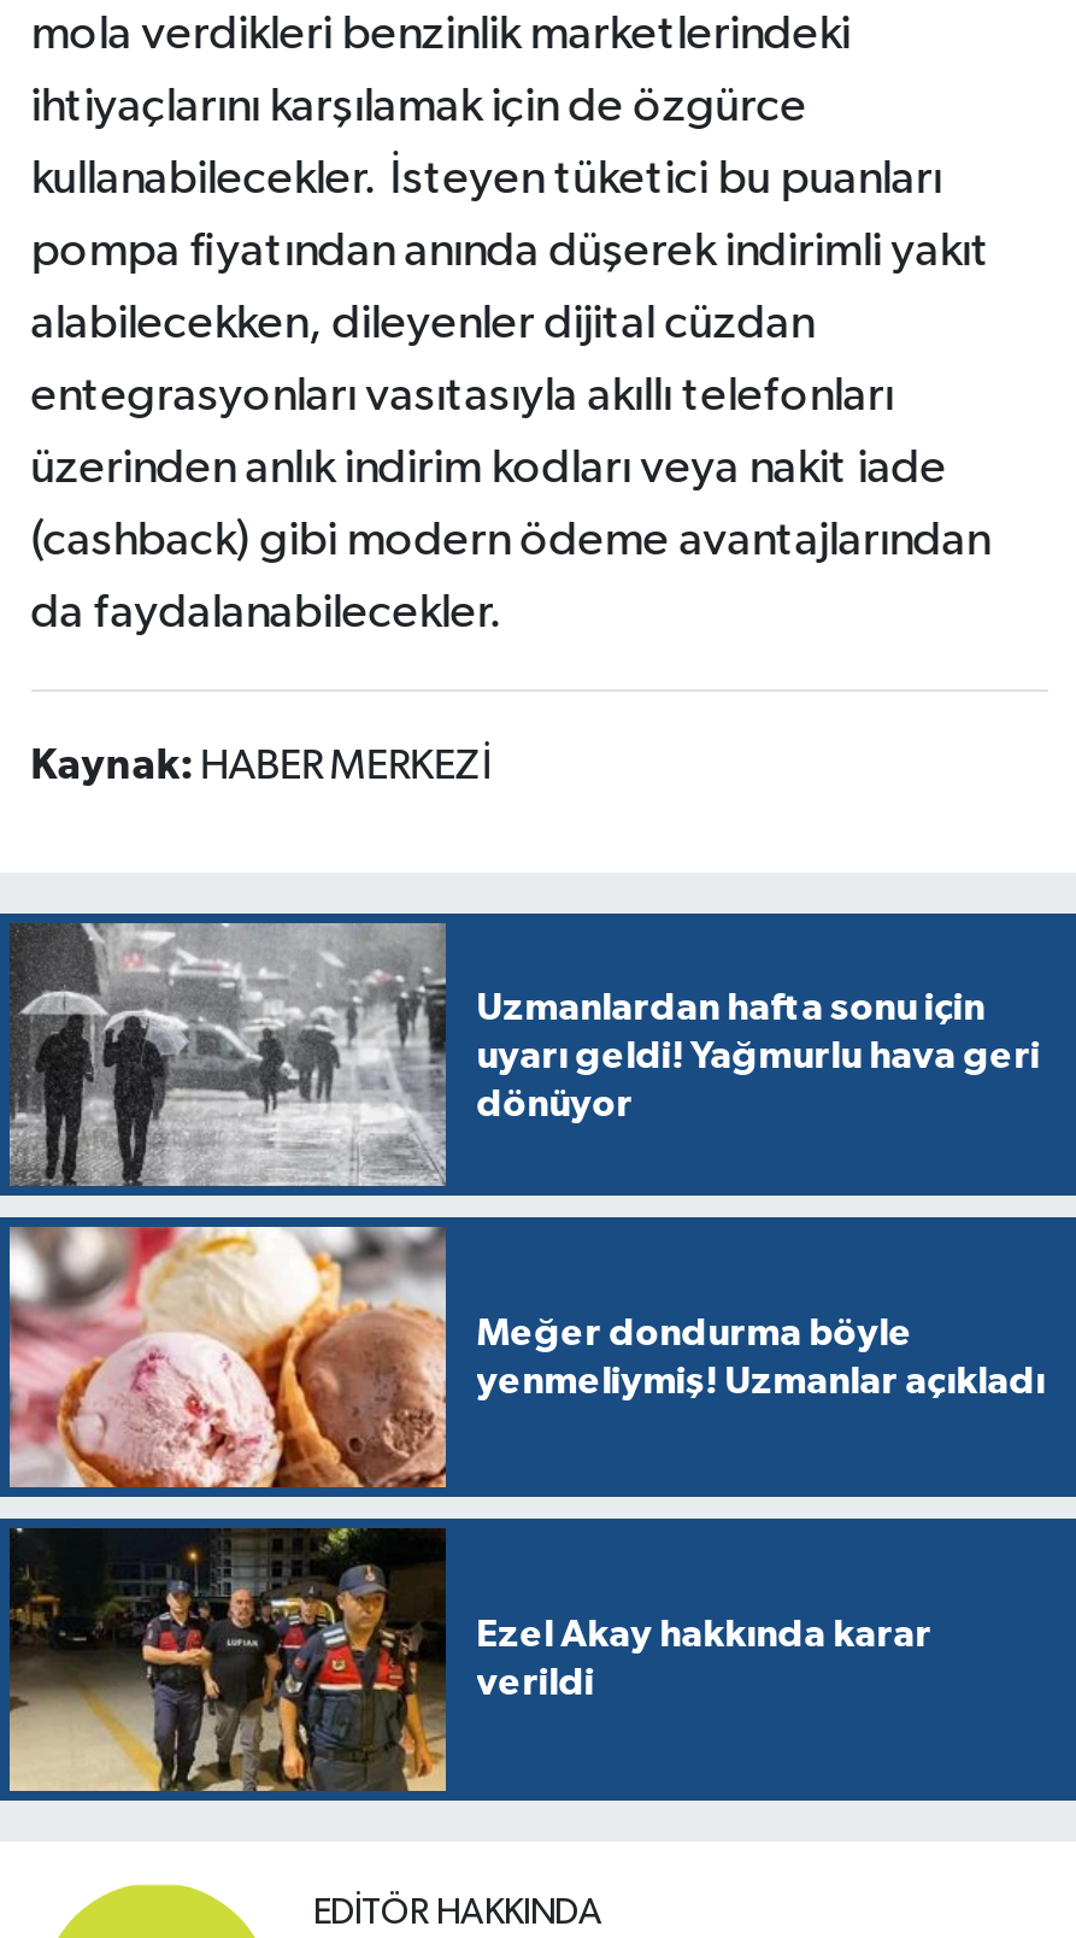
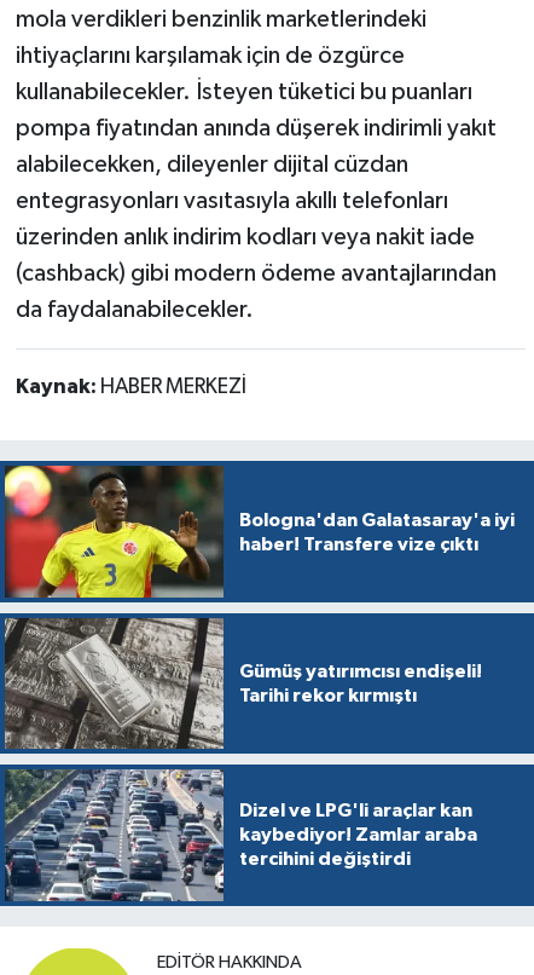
- [image]
- Uzmanlardan hafta sonu için
- uyarı geldi! Yağmurlu hava geri
- dönüyor
+ [image]
+ Bologna'dan Galatasaray'a iyi
+ haber! Transfere vize çıktı

- [image]
- Meğer dondurma böyle
- yenmeliymiş! Uzmanlar açıkladı
+ [image]
+ Gümüş yatırımcısı endişeli!
+ Tarihi rekor kırmıştı

- [image]
- Ezel Akay hakkında karar
- verildi
+ [image]
+ Dizel ve LPG'li araçlar kan
+ kaybediyor! Zamlar araba
+ tercihini değiştirdi
